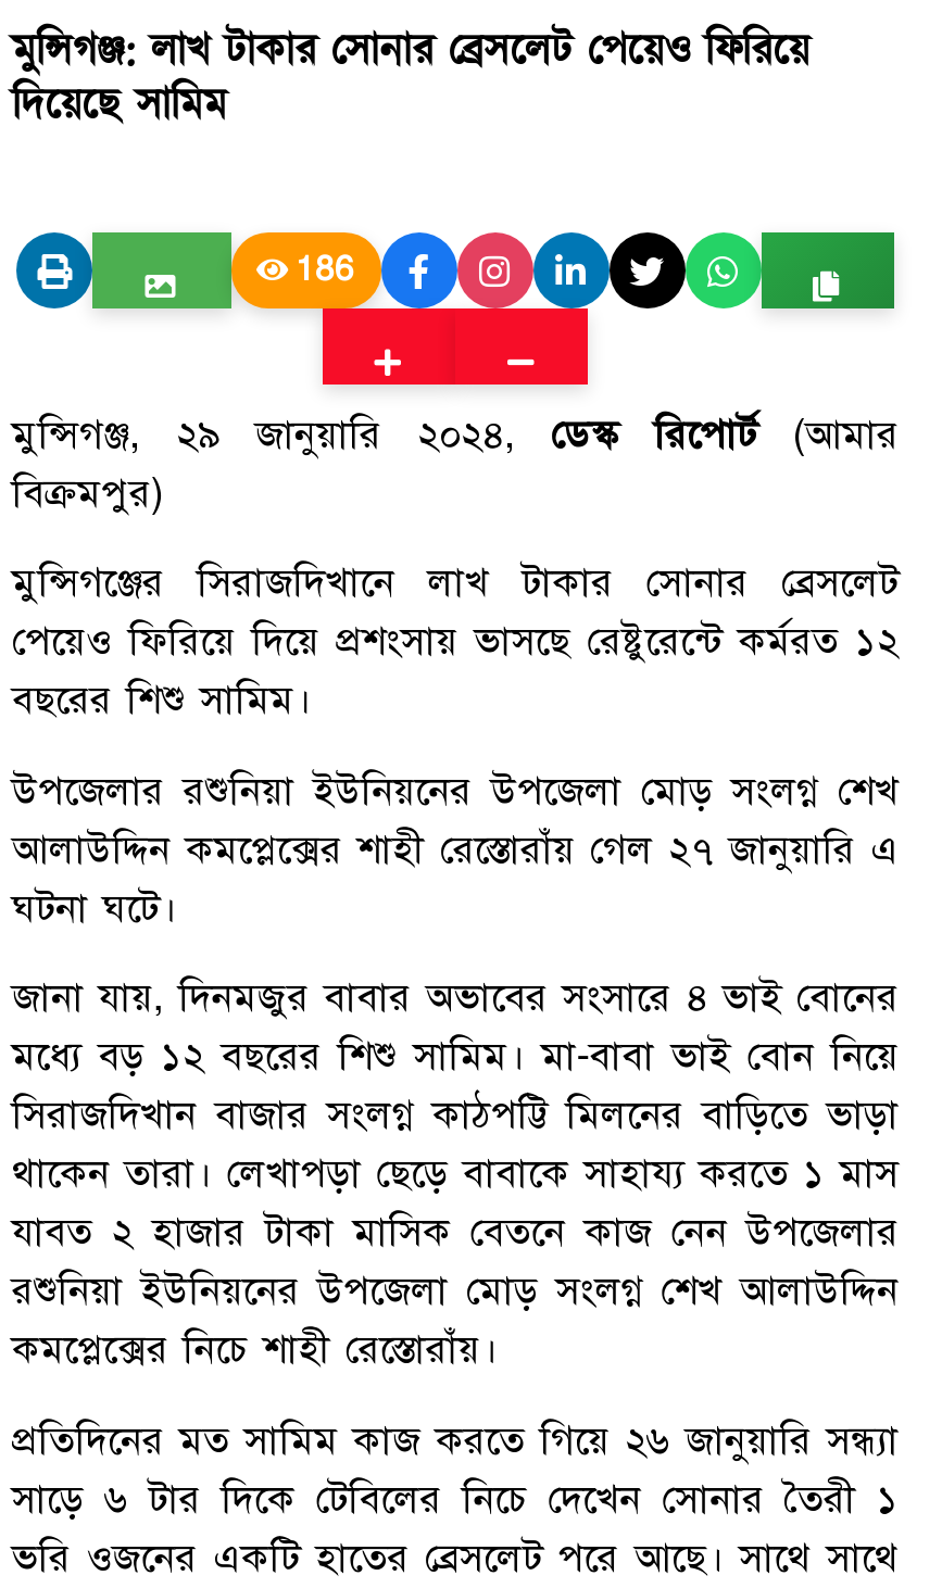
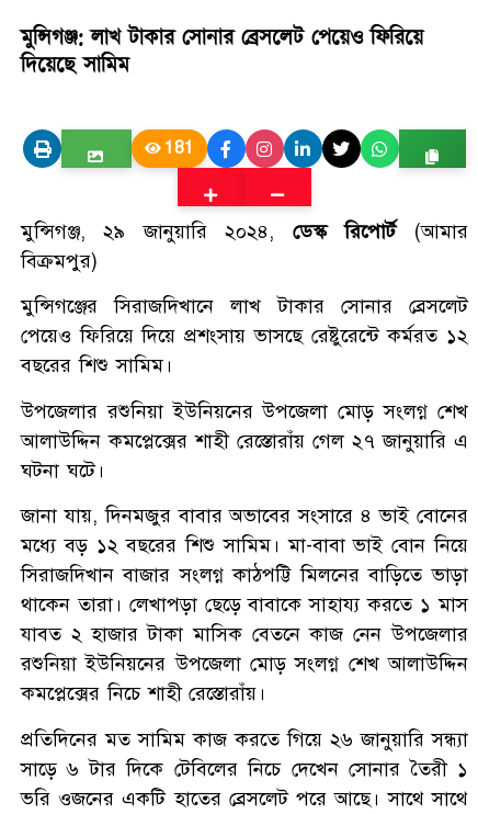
- 186
+ 181
